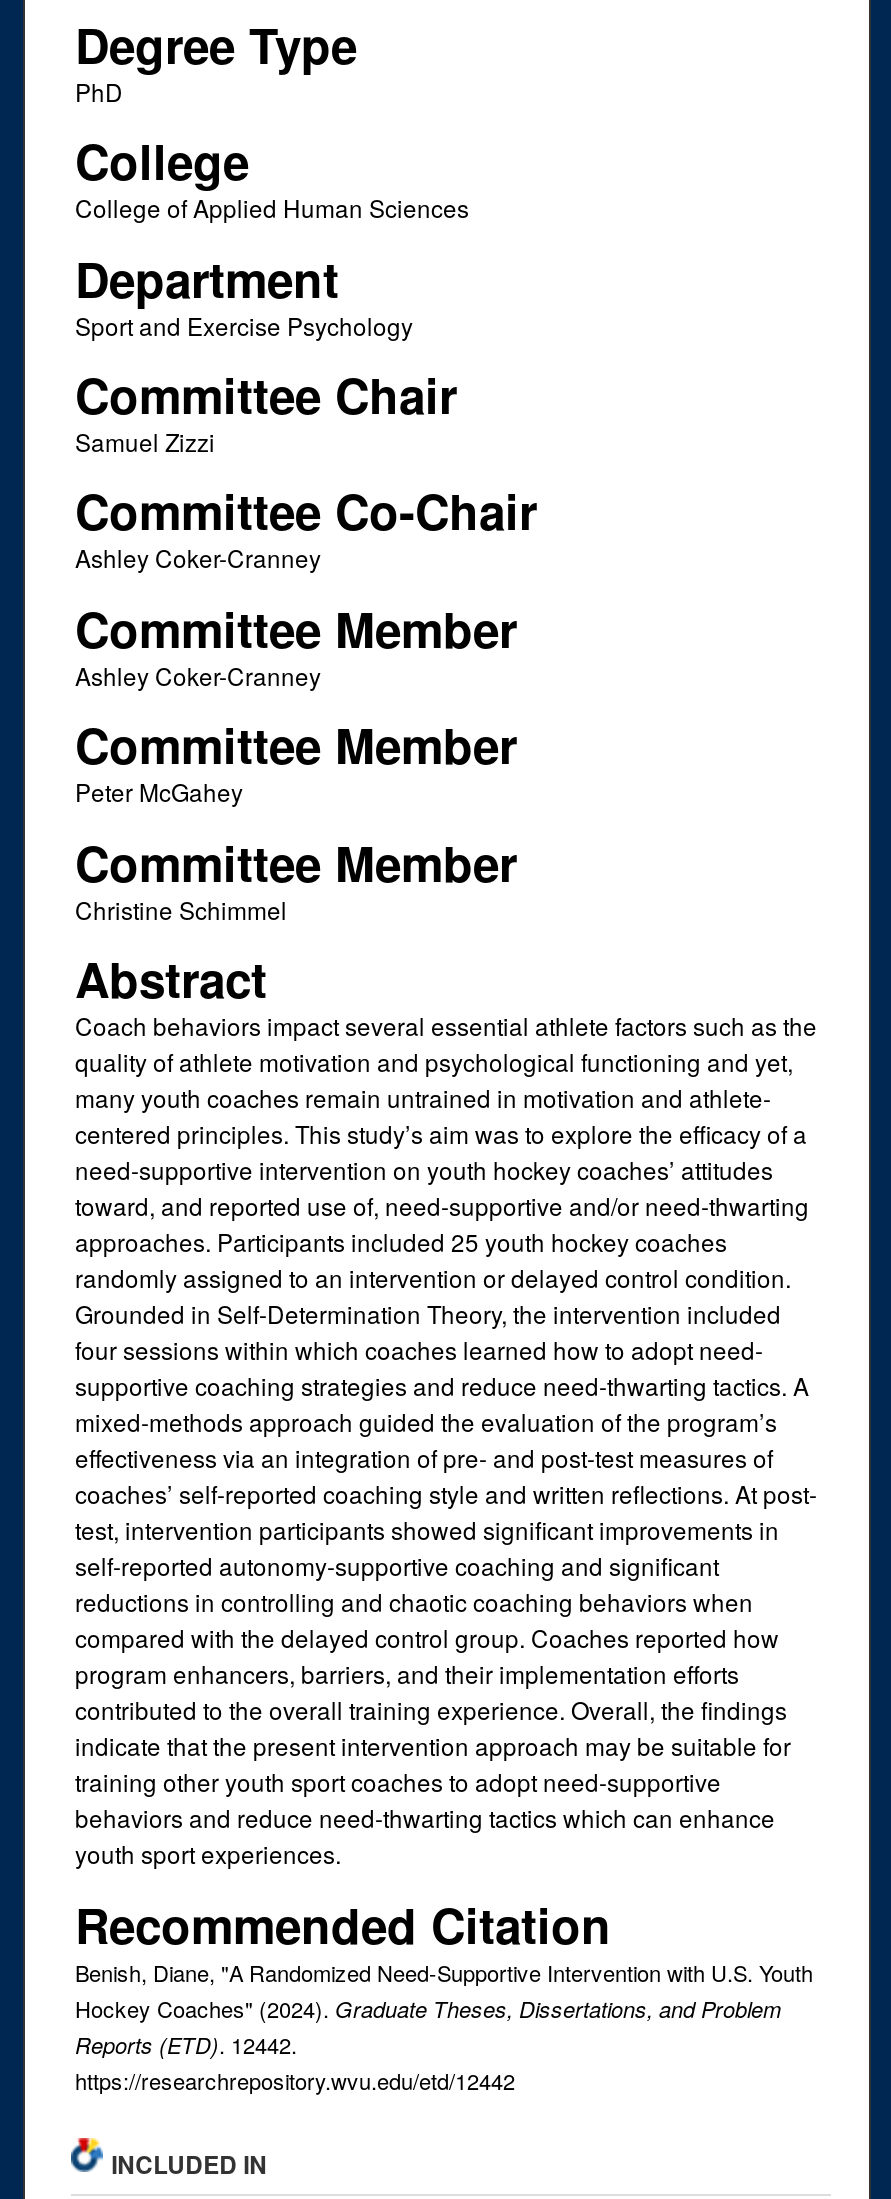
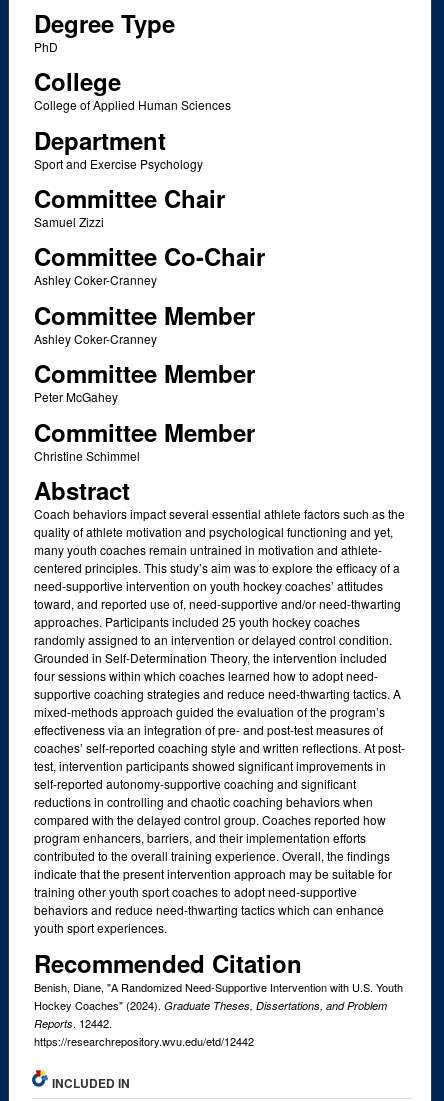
- Reports (ETD). 12442.
+ Reports. 12442.
